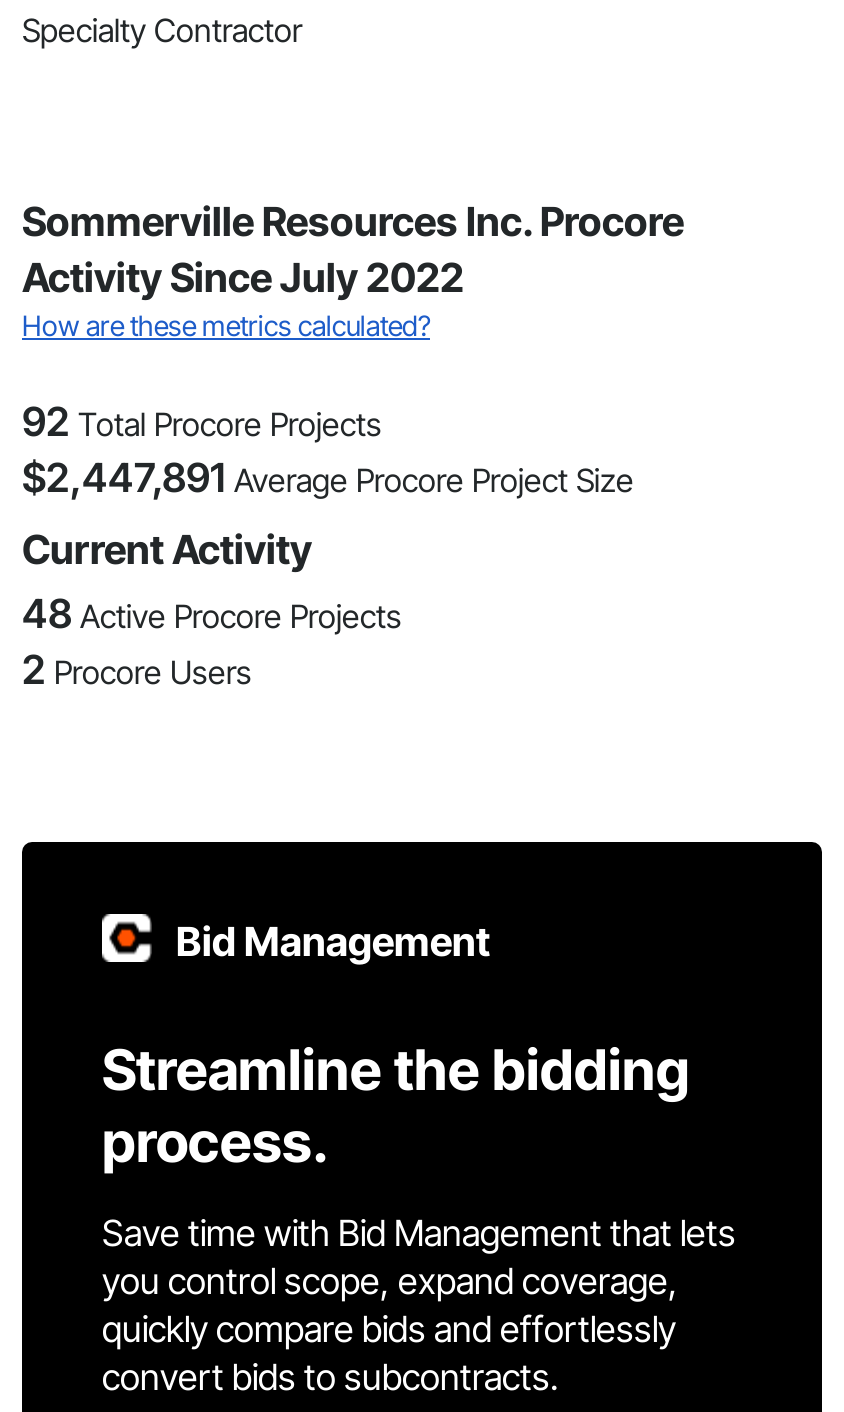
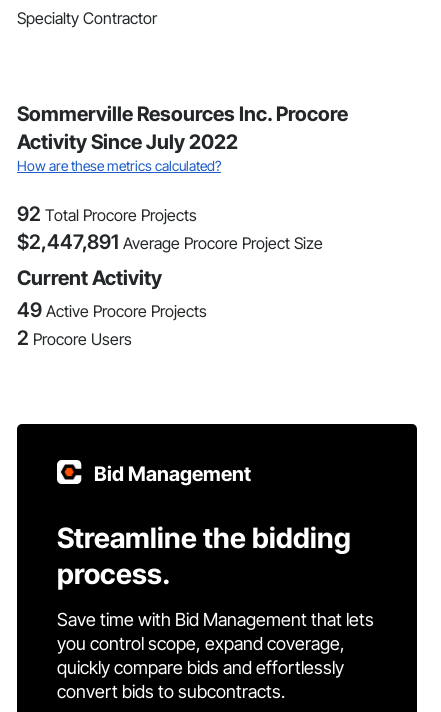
- 48 Active Procore Projects
+ 49 Active Procore Projects
